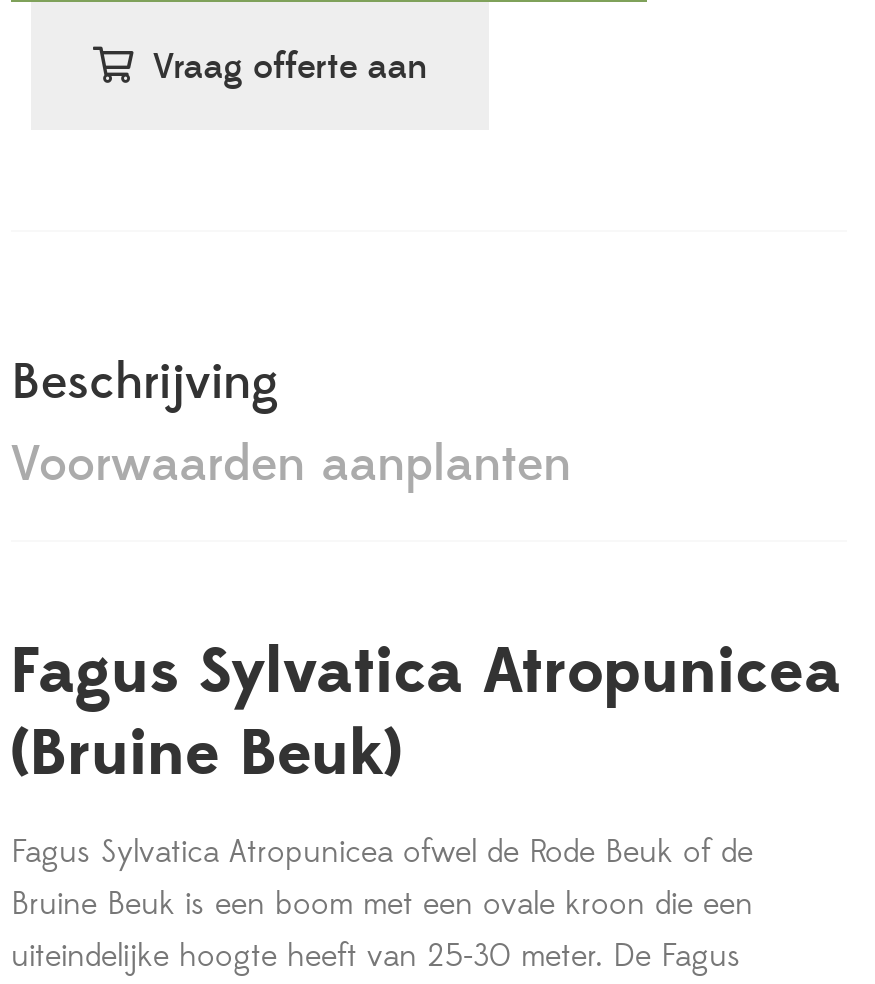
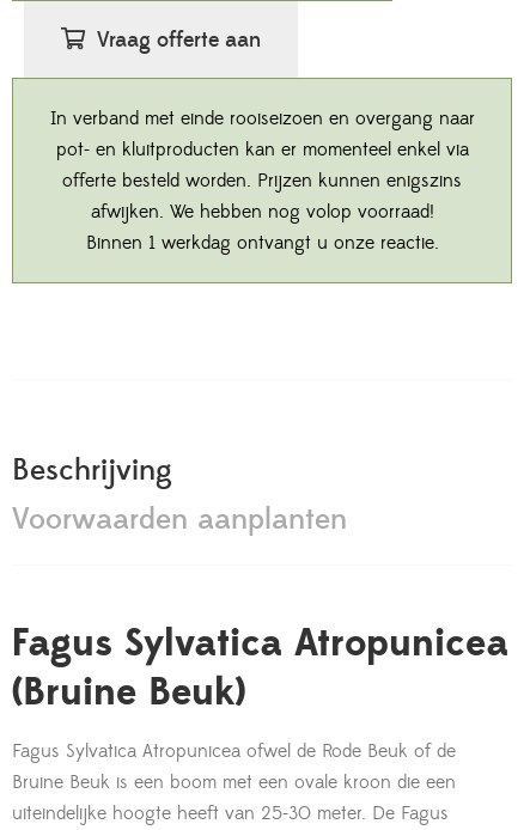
+ [image]
+ In verband met einde rooiseizoen en overgang naar
+ pot- en kluitproducten kan er momenteel enkel via
+ offerte besteld worden. Prijzen kunnen enigszins
+ afwijken. We hebben nog volop voorraad!
+ Binnen 1 werkdag ontvangt u onze reactie.
